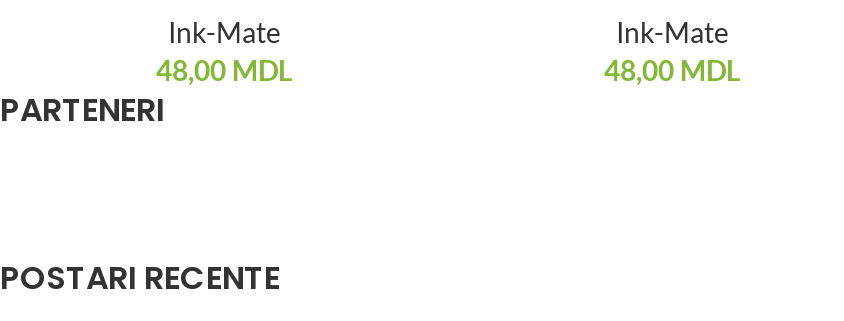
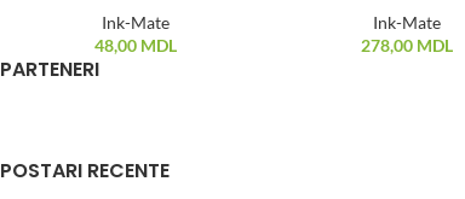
- 48,00 MDL
+ 278,00 MDL
